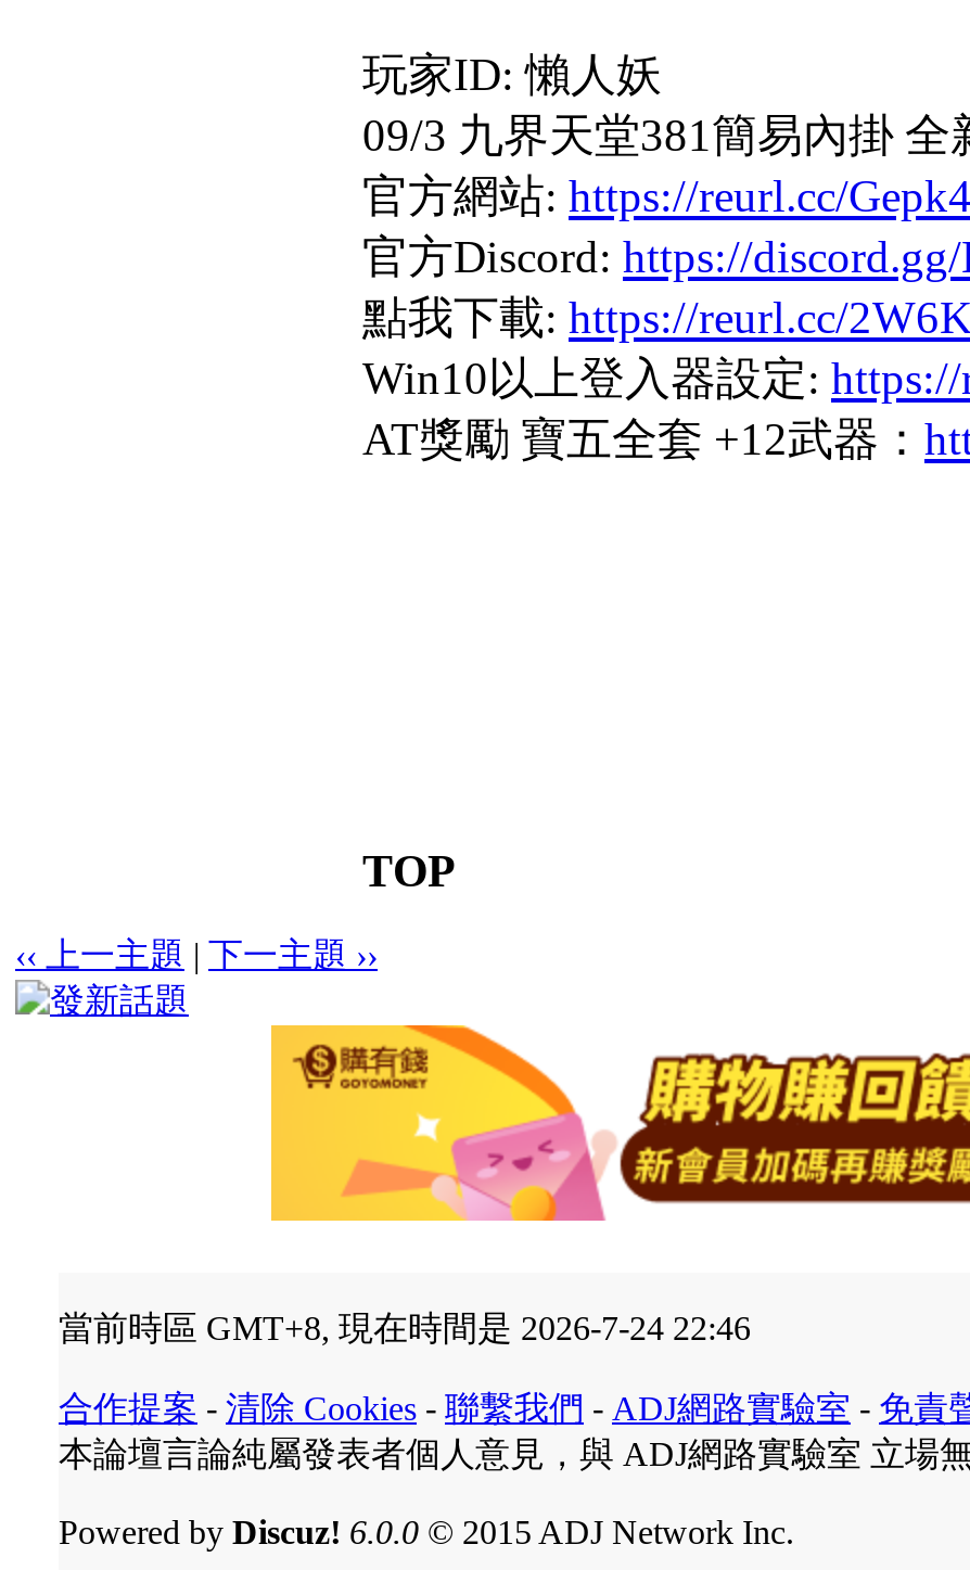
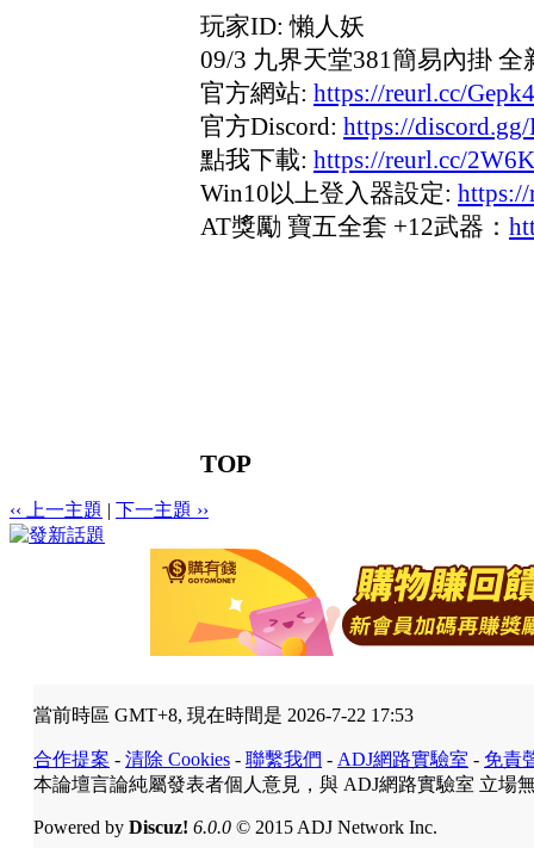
- 當前時區 GMT+8, 現在時間是 2026-7-24 22:46
+ 當前時區 GMT+8, 現在時間是 2026-7-22 17:53
